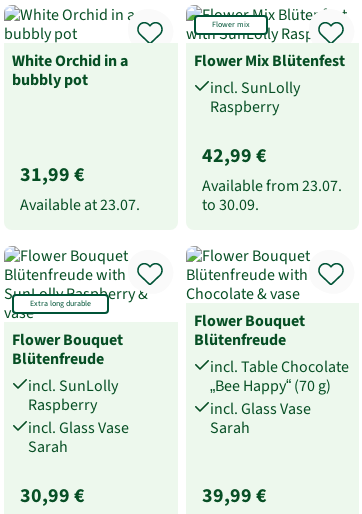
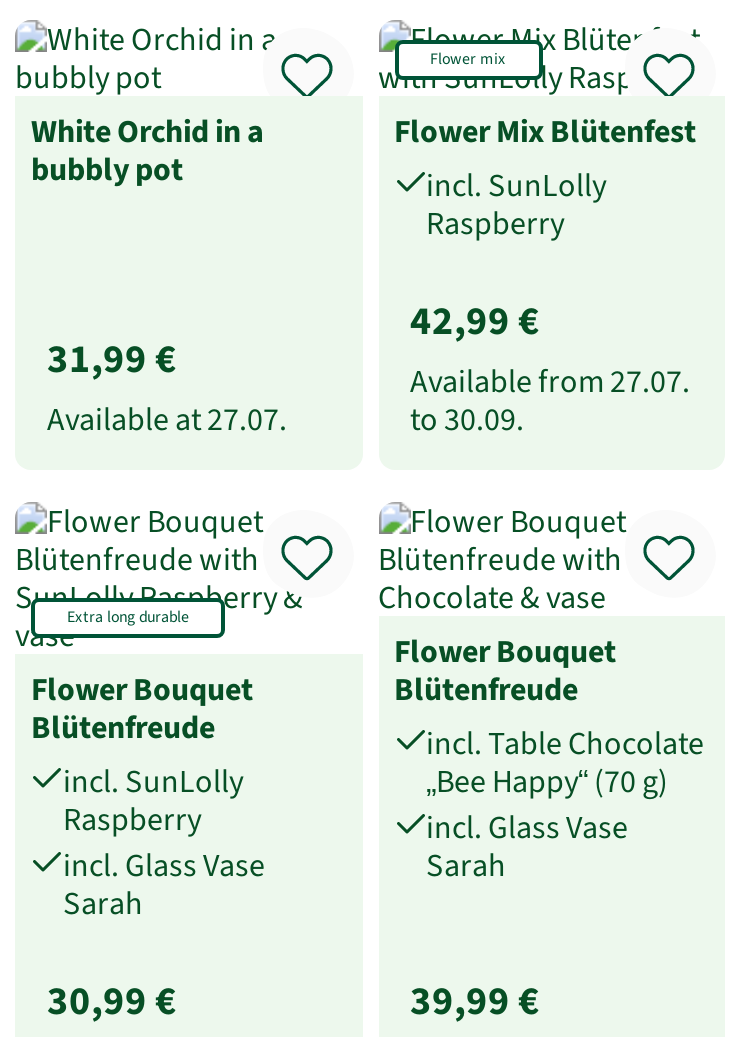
- Available from 23.07.
+ Available from 27.07.

- Available at23.07.
+ Available at27.07.
